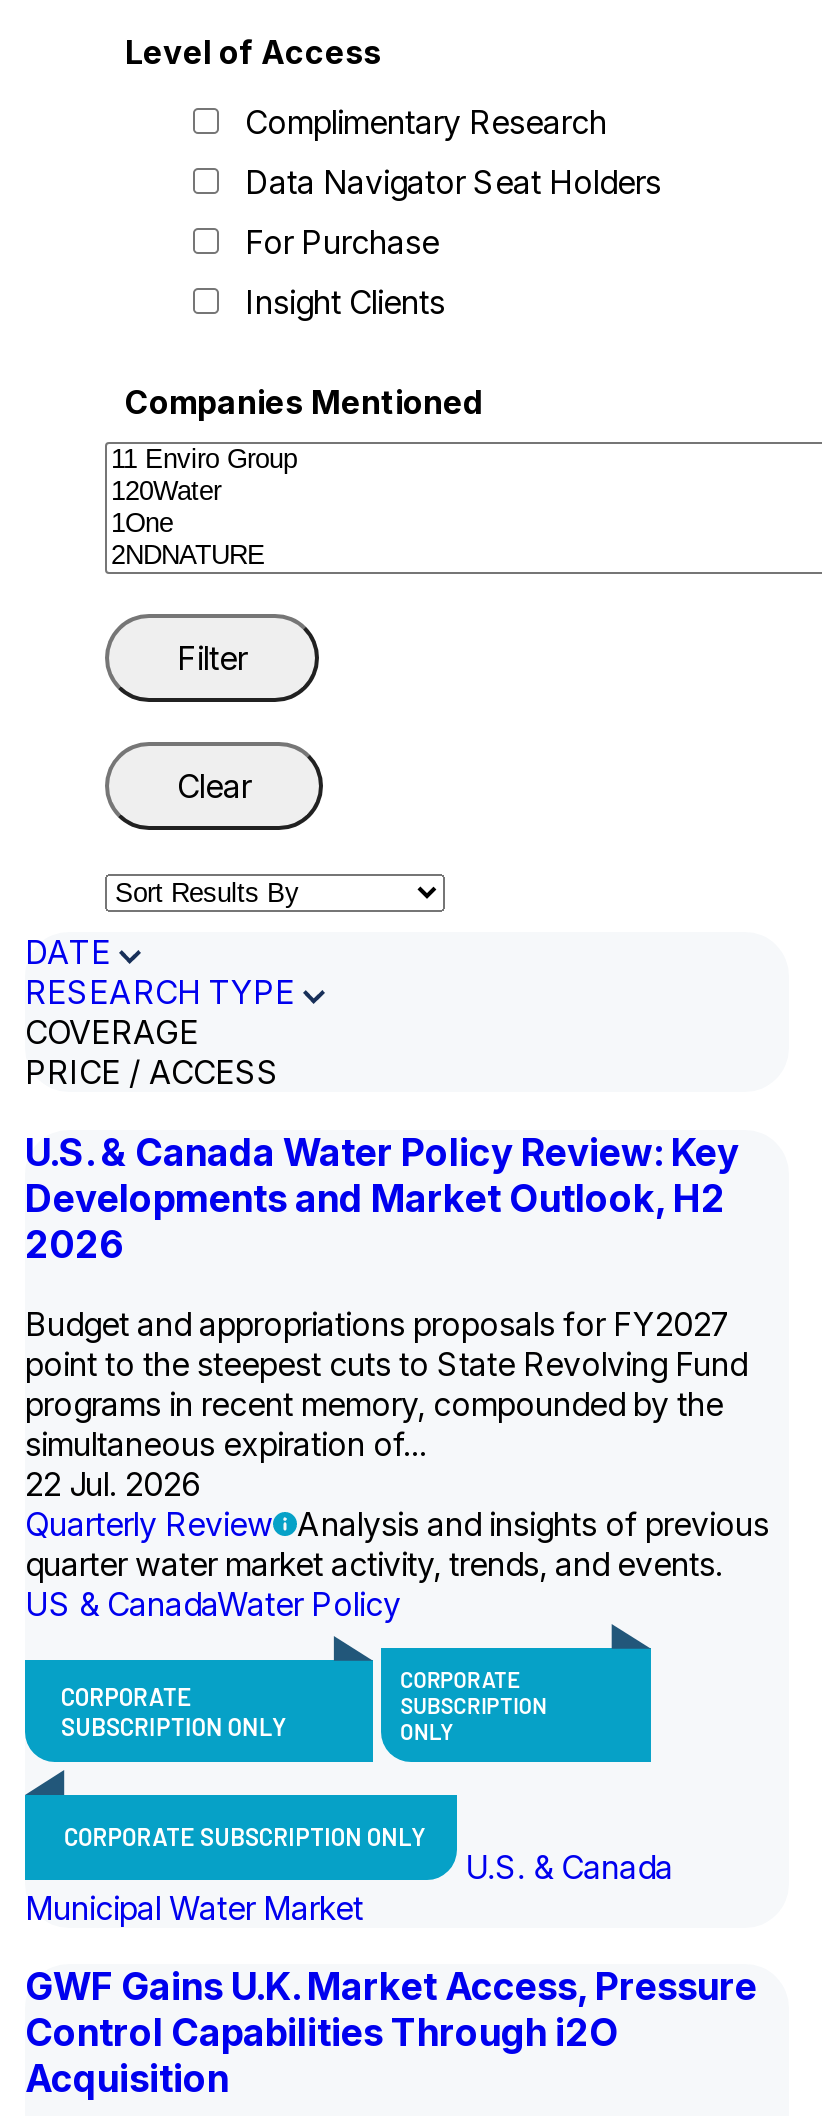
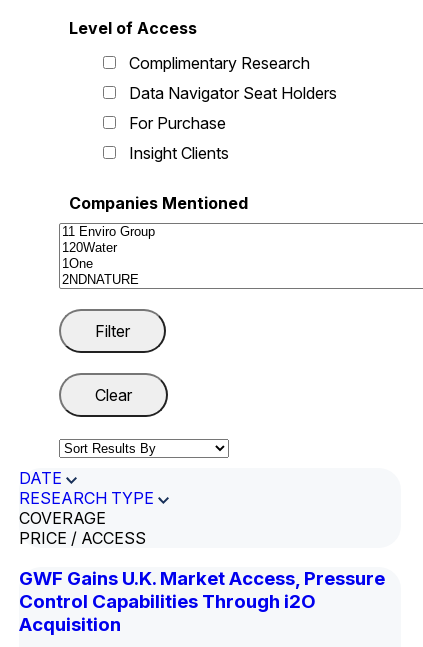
- [image]
- U.S. & Canada Water Policy Review: Key
- Developments and Market Outlook, H2
- 2026
- Budget and appropriations proposals for FY2027
- point to the steepest cuts to State Revolving Fund
- programs in recent memory, compounded by the
- simultaneous expiration of...
- 22 Jul. 2026
- Quarterly Review Analysis and insights of previous
- quarter water market activity, trends, and events.
- US & CanadaWater Policy
- CORPORATE
- SUBSCRIPTION ONLY

- CORPORATE
- SUBSCRIPTION
- ONLY

- CORPORATE SUBSCRIPTION ONLY
- U.S. & Canada
- Municipal Water Market
